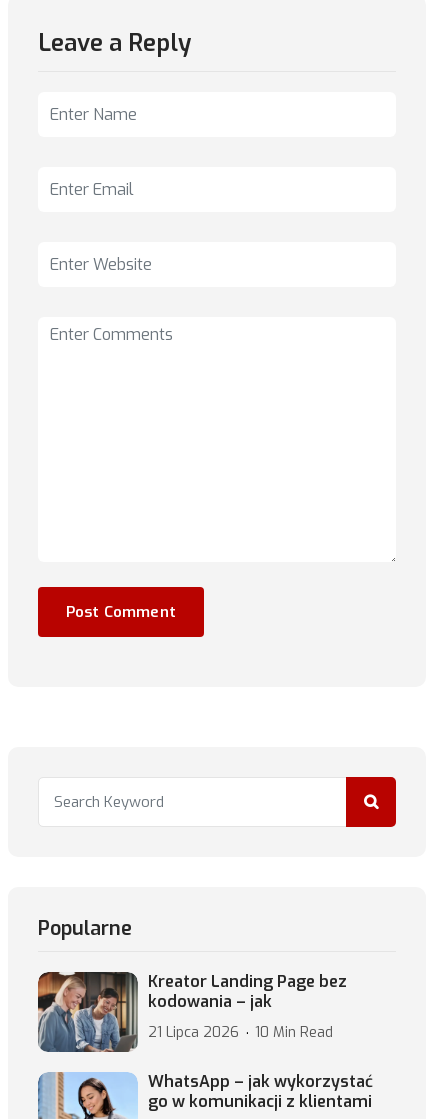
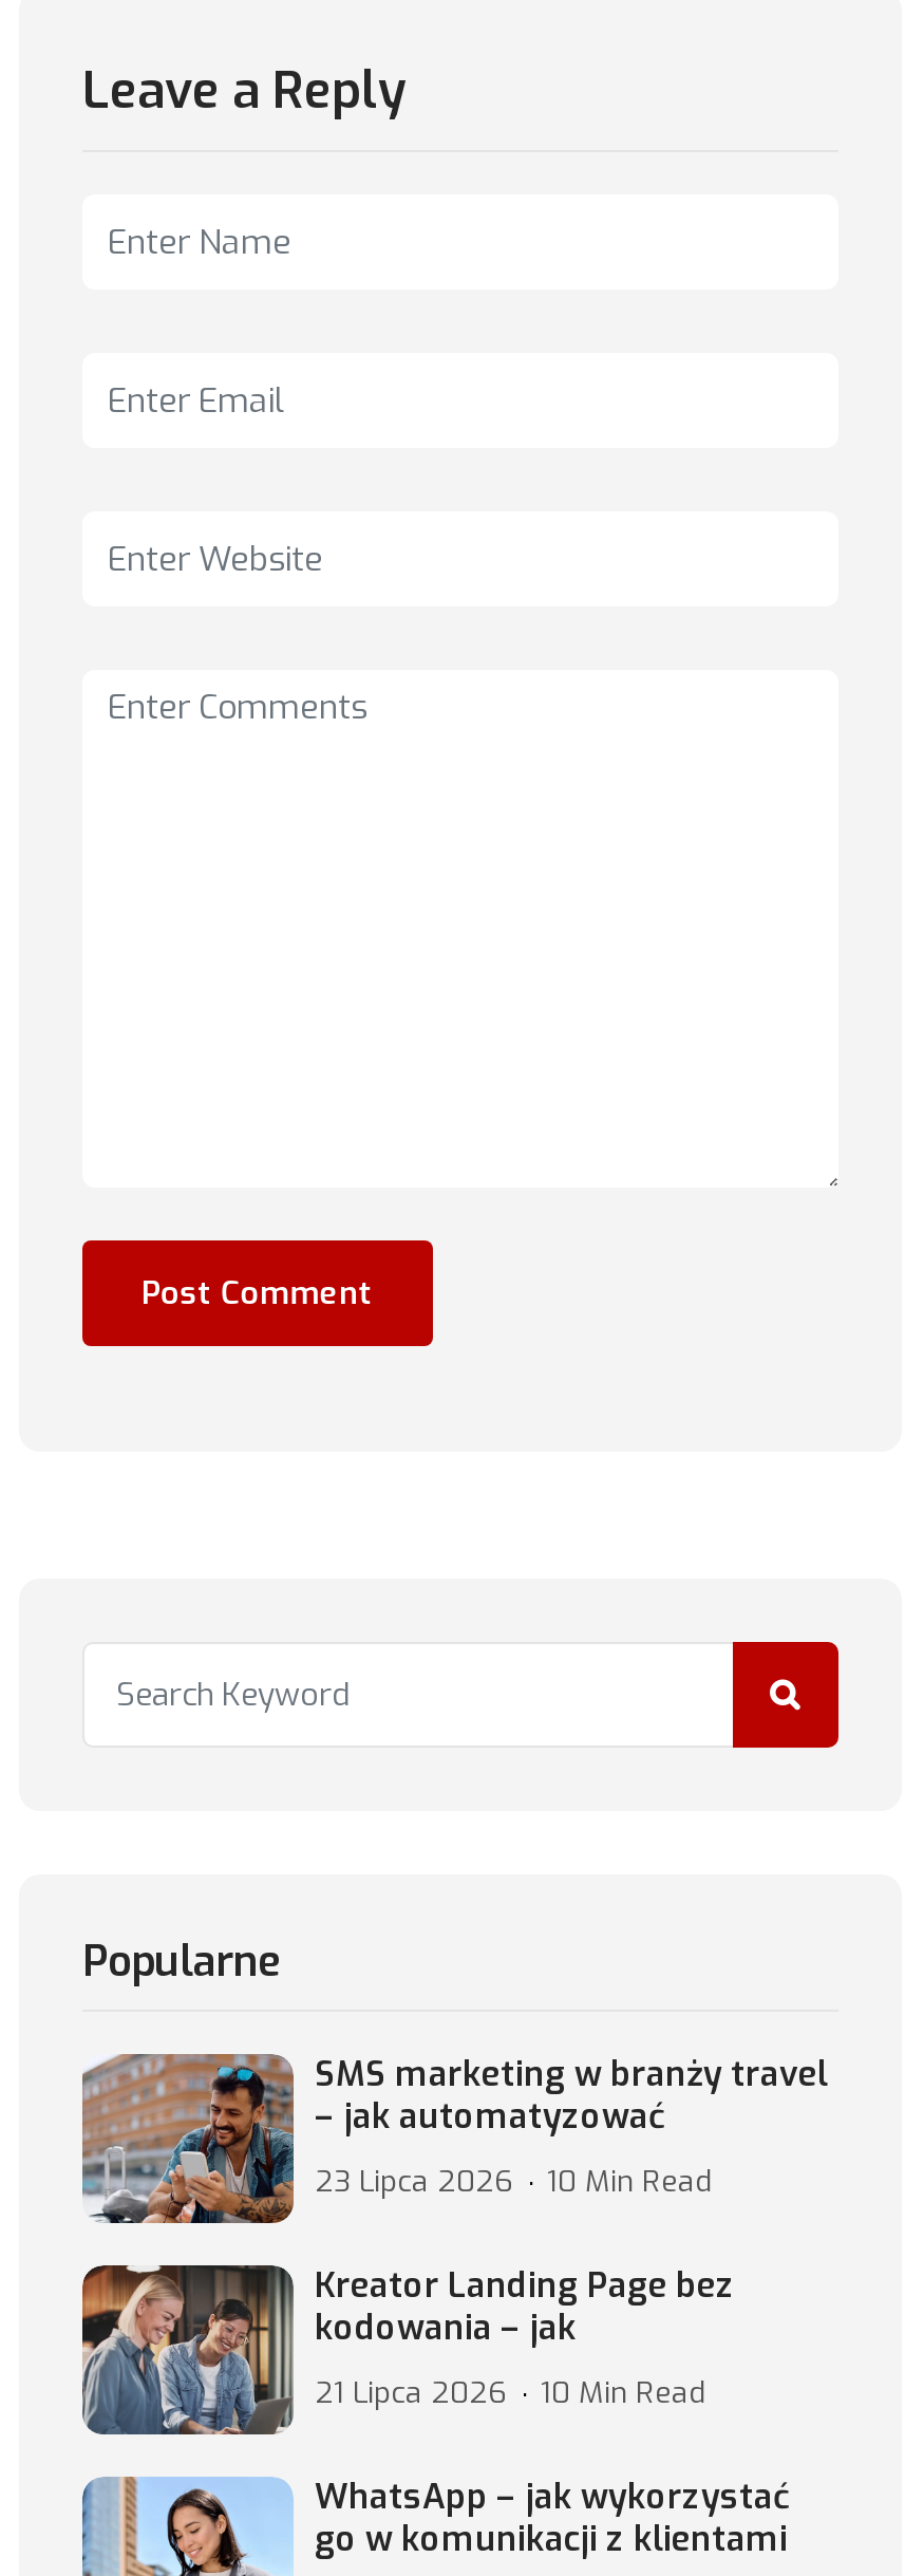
+ [image]
+ SMS marketing w branży travel
+ – jak automatyzować
+ 23 Lipca 2026
+ 10 Min Read
